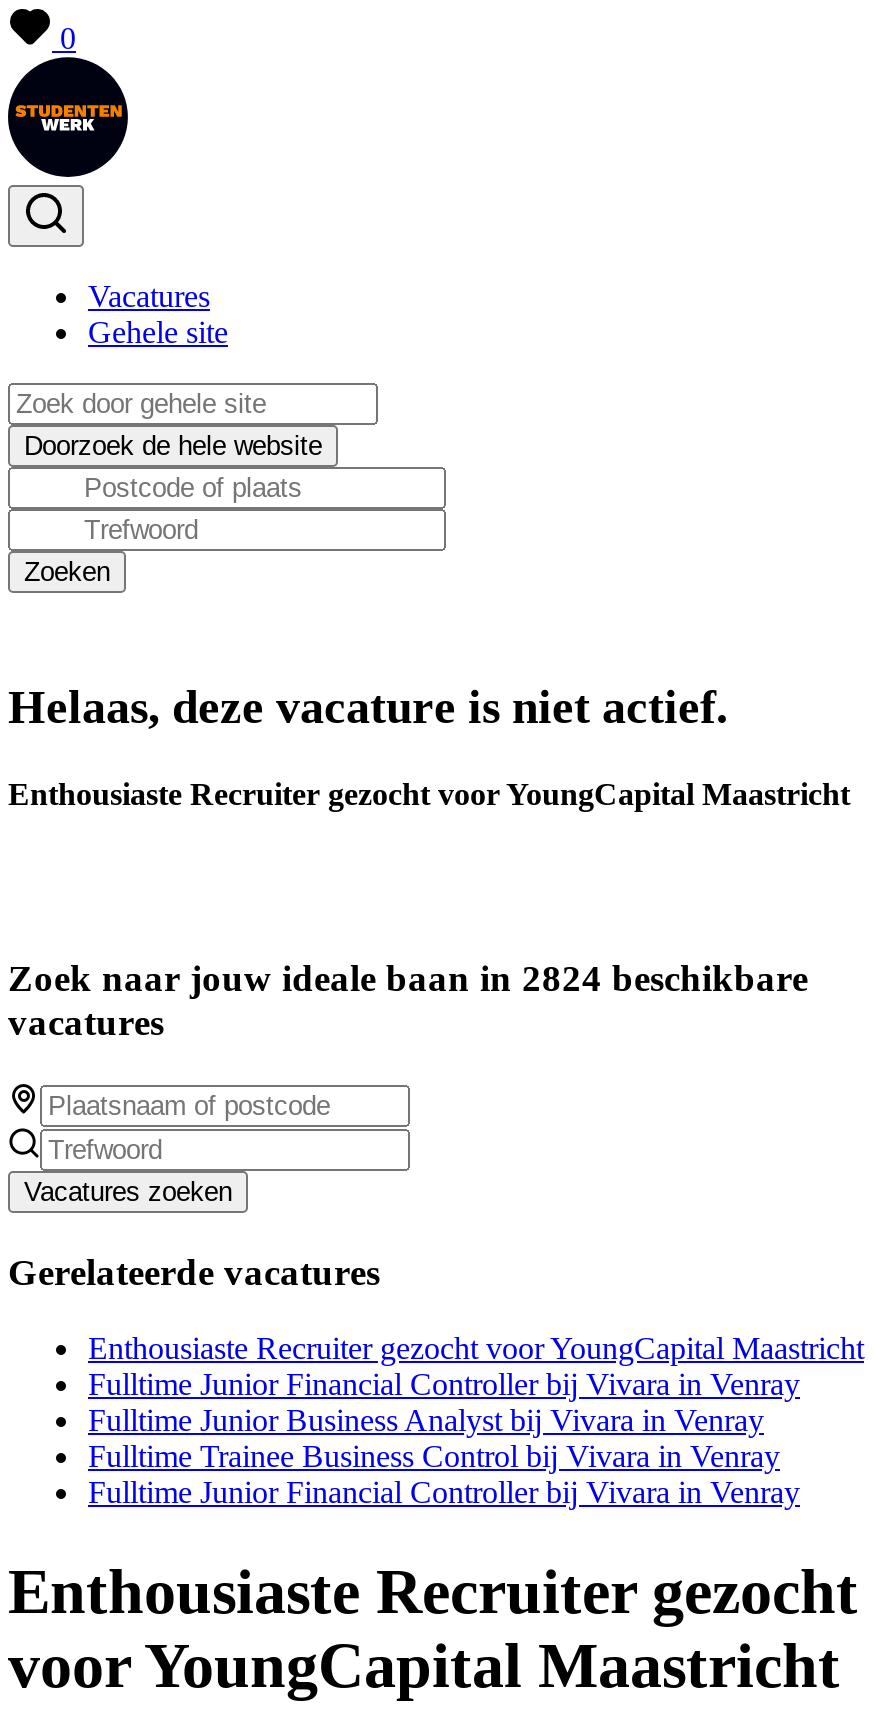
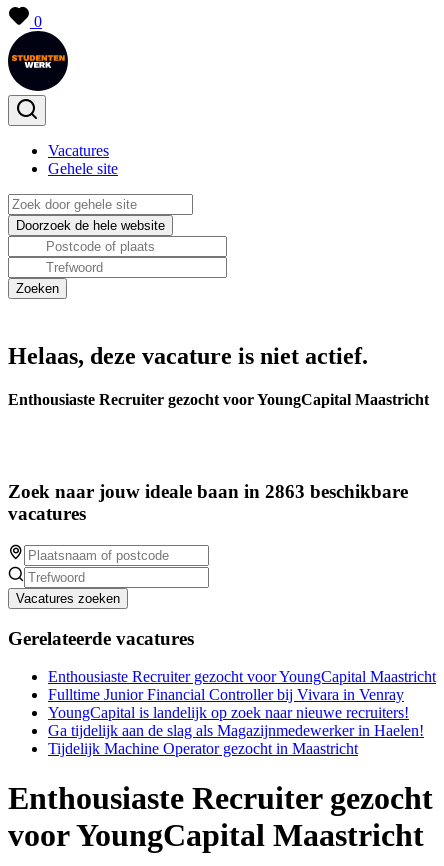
- Zoek naar jouw ideale baan in 2824 beschikbare
+ Zoek naar jouw ideale baan in 2863 beschikbare

- Fulltime Junior Business Analyst bij Vivara in Venray
- Fulltime Trainee Business Control bij Vivara in Venray
- Fulltime Junior Financial Controller bij Vivara in Venray
+ YoungCapital is landelijk op zoek naar nieuwe recruiters!
+ Ga tijdelijk aan de slag als Magazijnmedewerker in Haelen!
+ Tijdelijk Machine Operator gezocht in Maastricht
